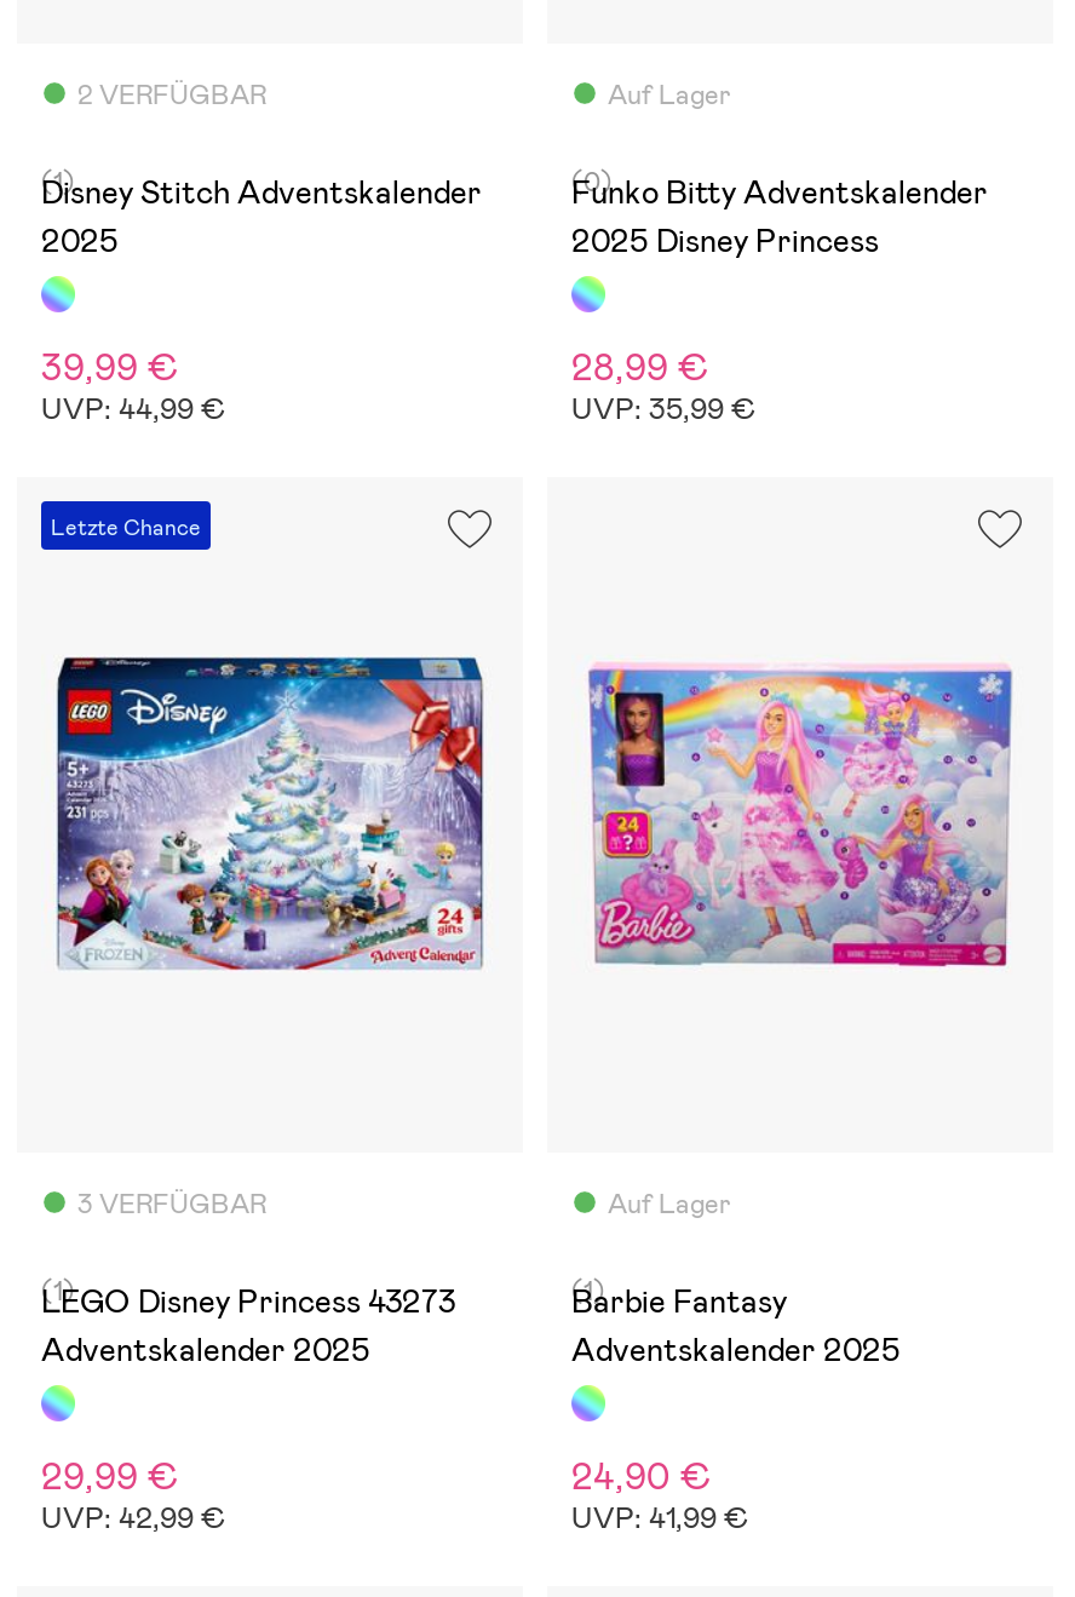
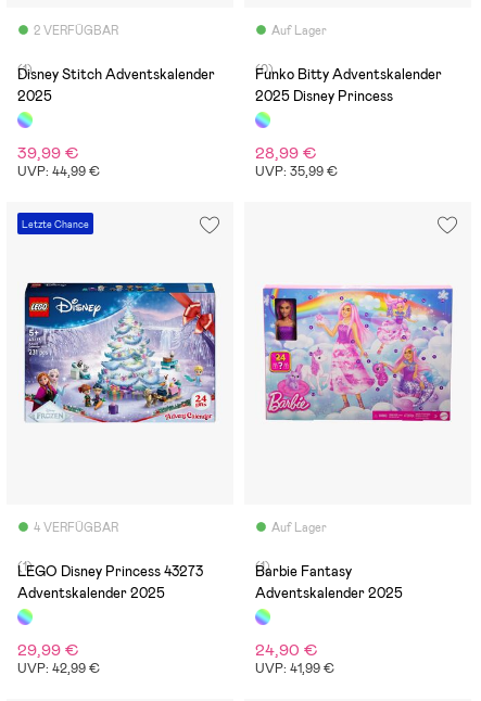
- 3 VERFÜGBAR
+ 4 VERFÜGBAR
